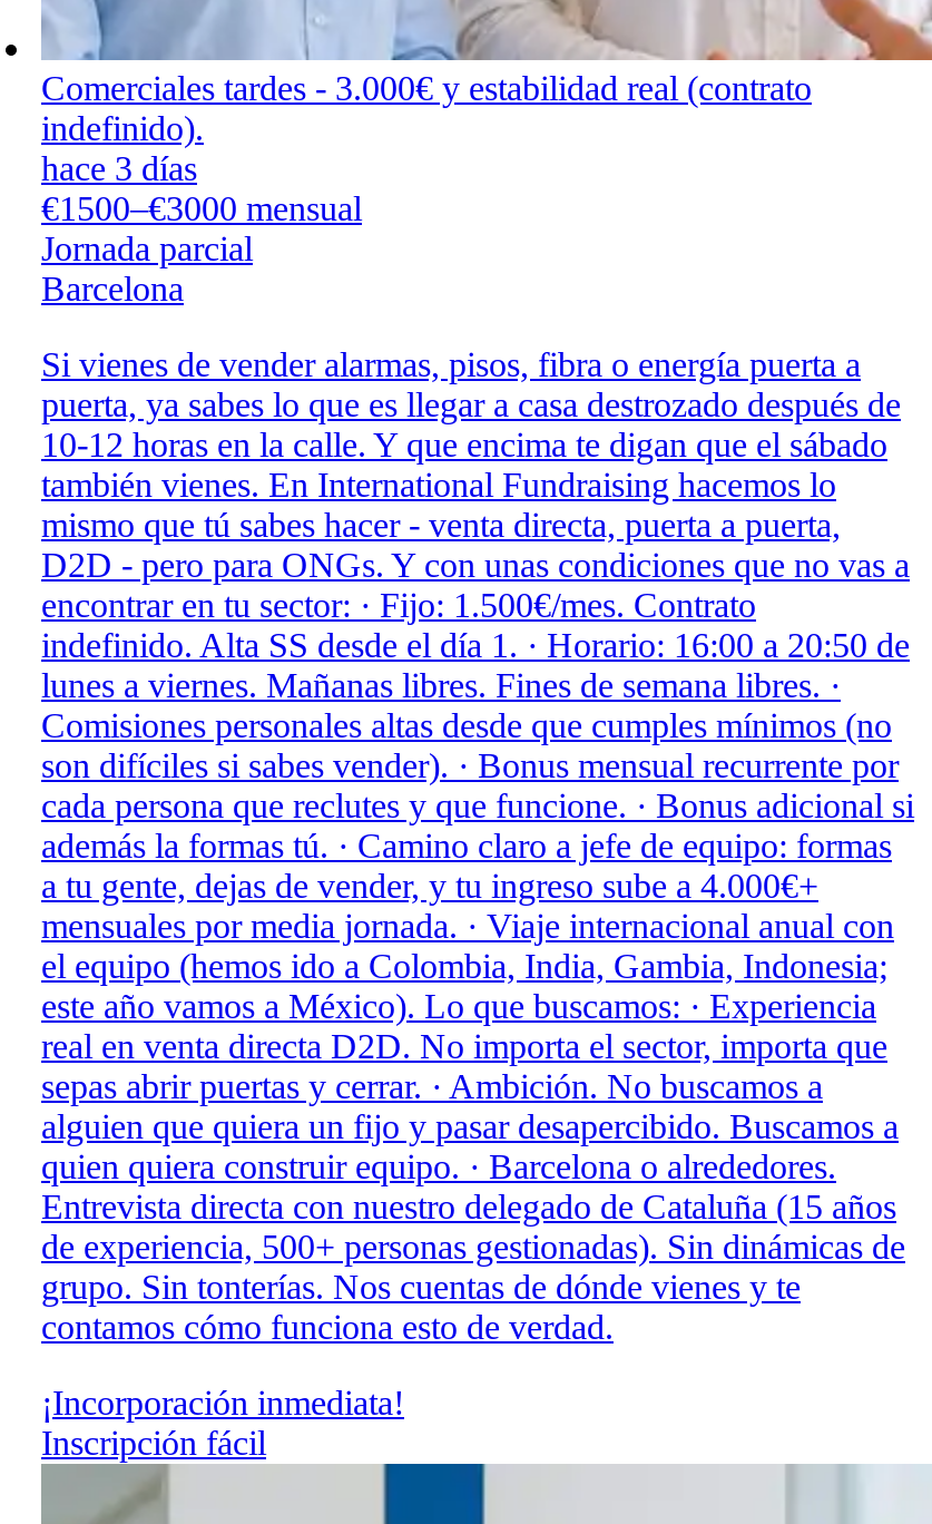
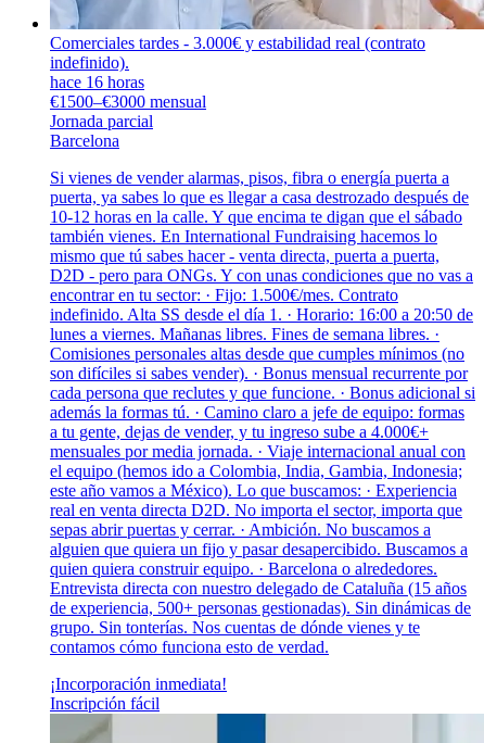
- hace 3 días
+ hace 16 horas
